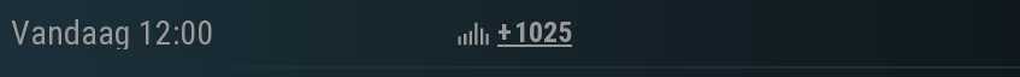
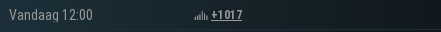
- +1025
+ +1017
